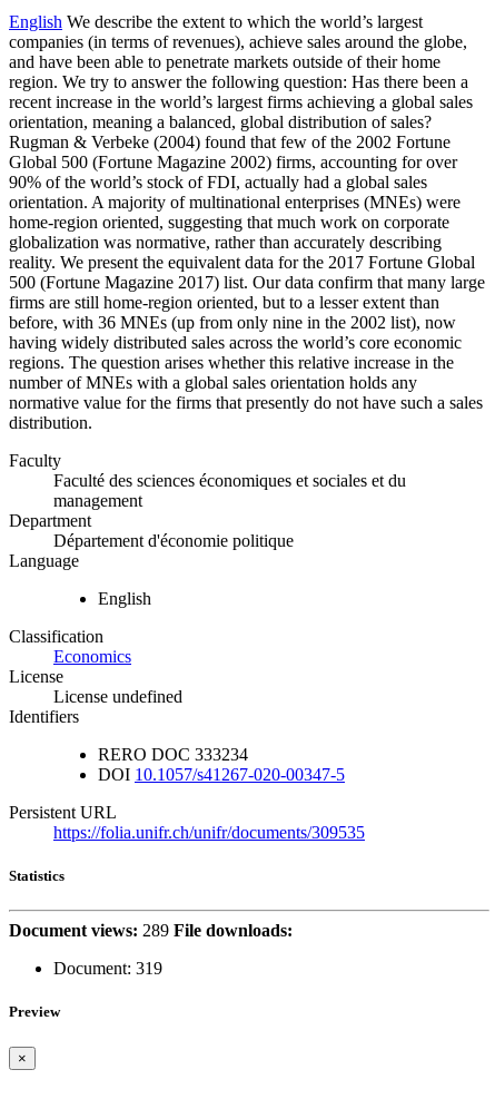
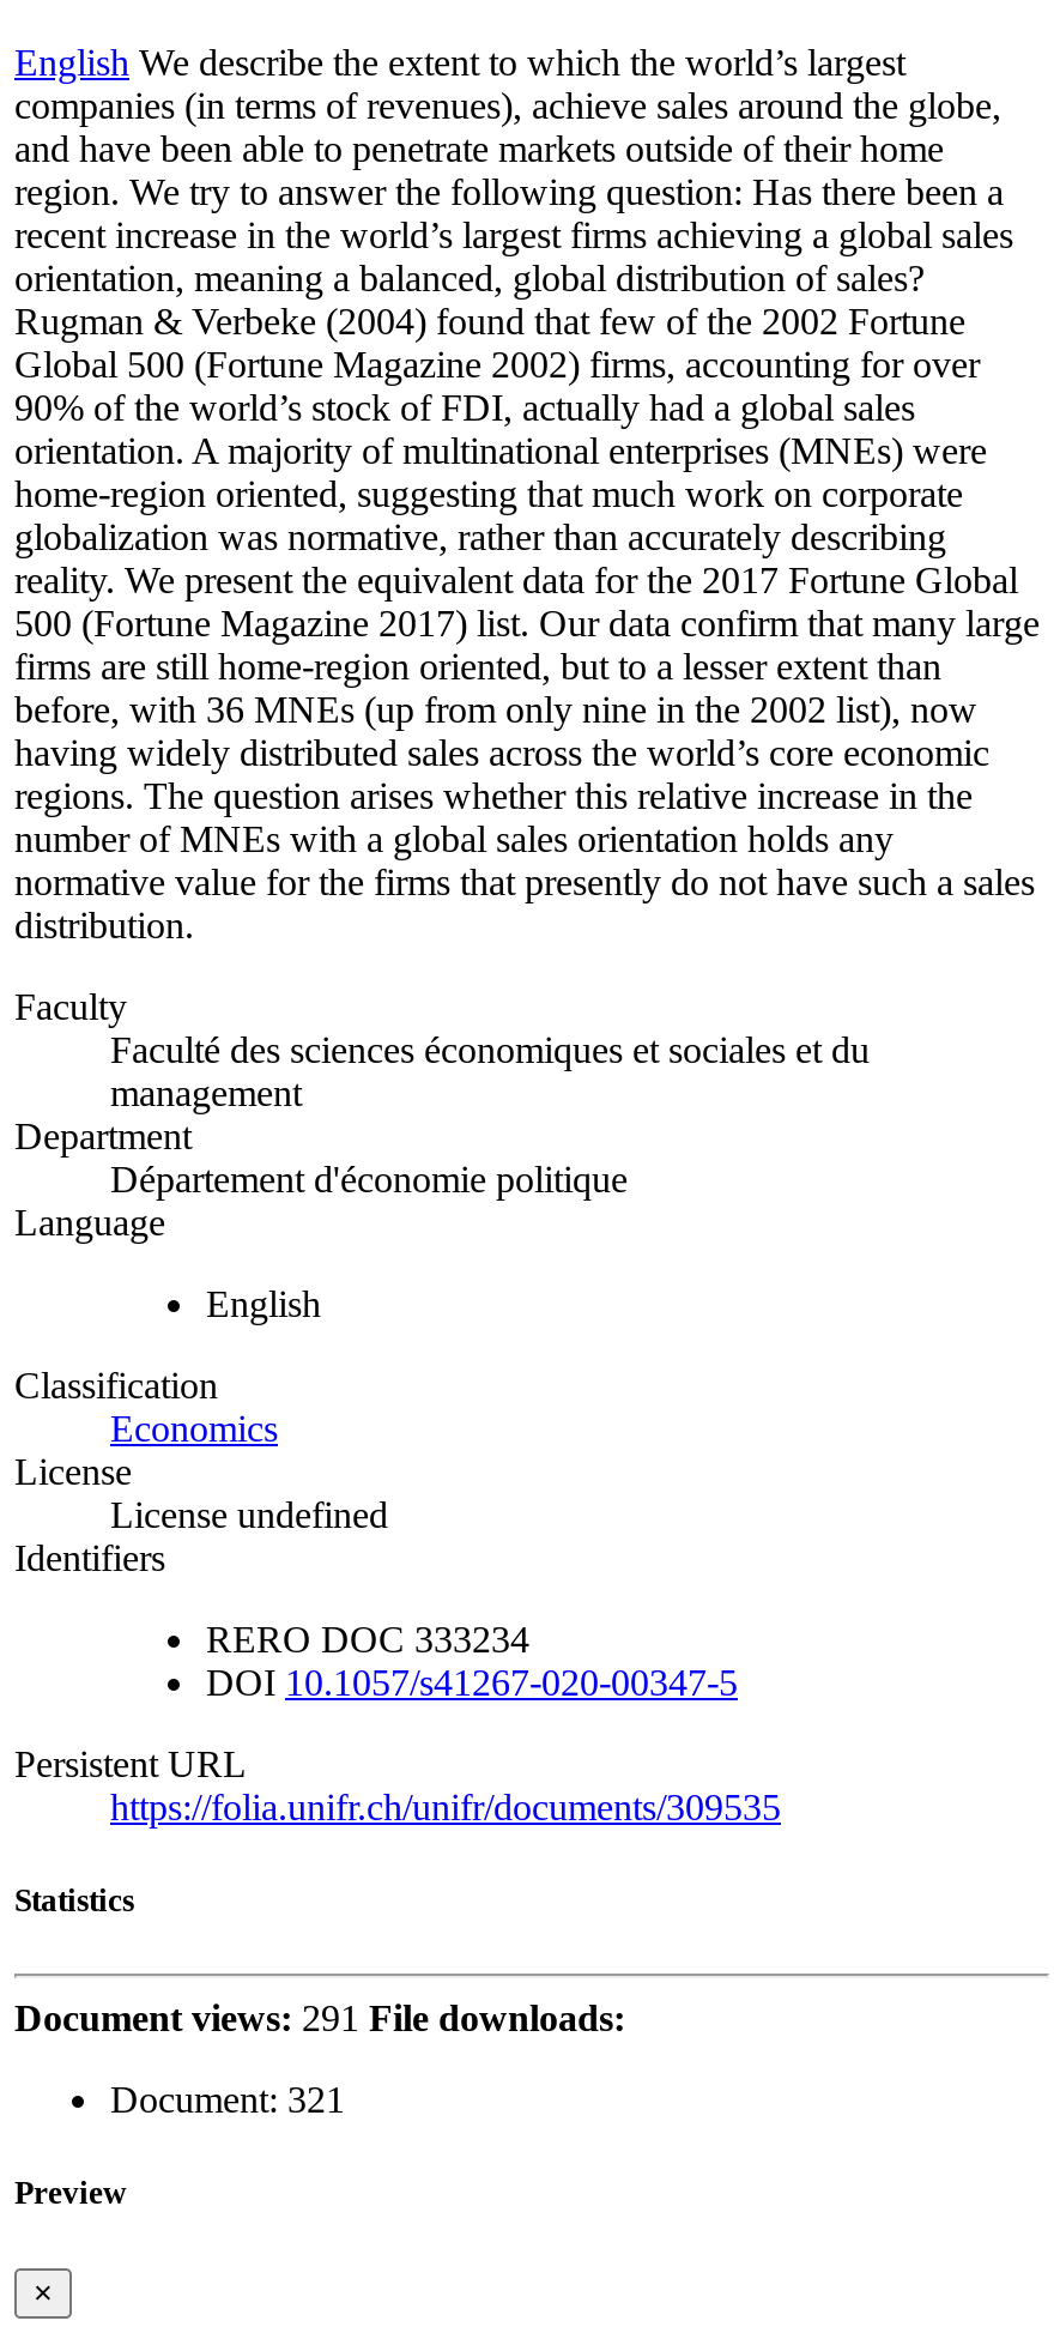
- Document views: 289 File downloads:
+ Document views: 291 File downloads:

- Document: 319
+ Document: 321
